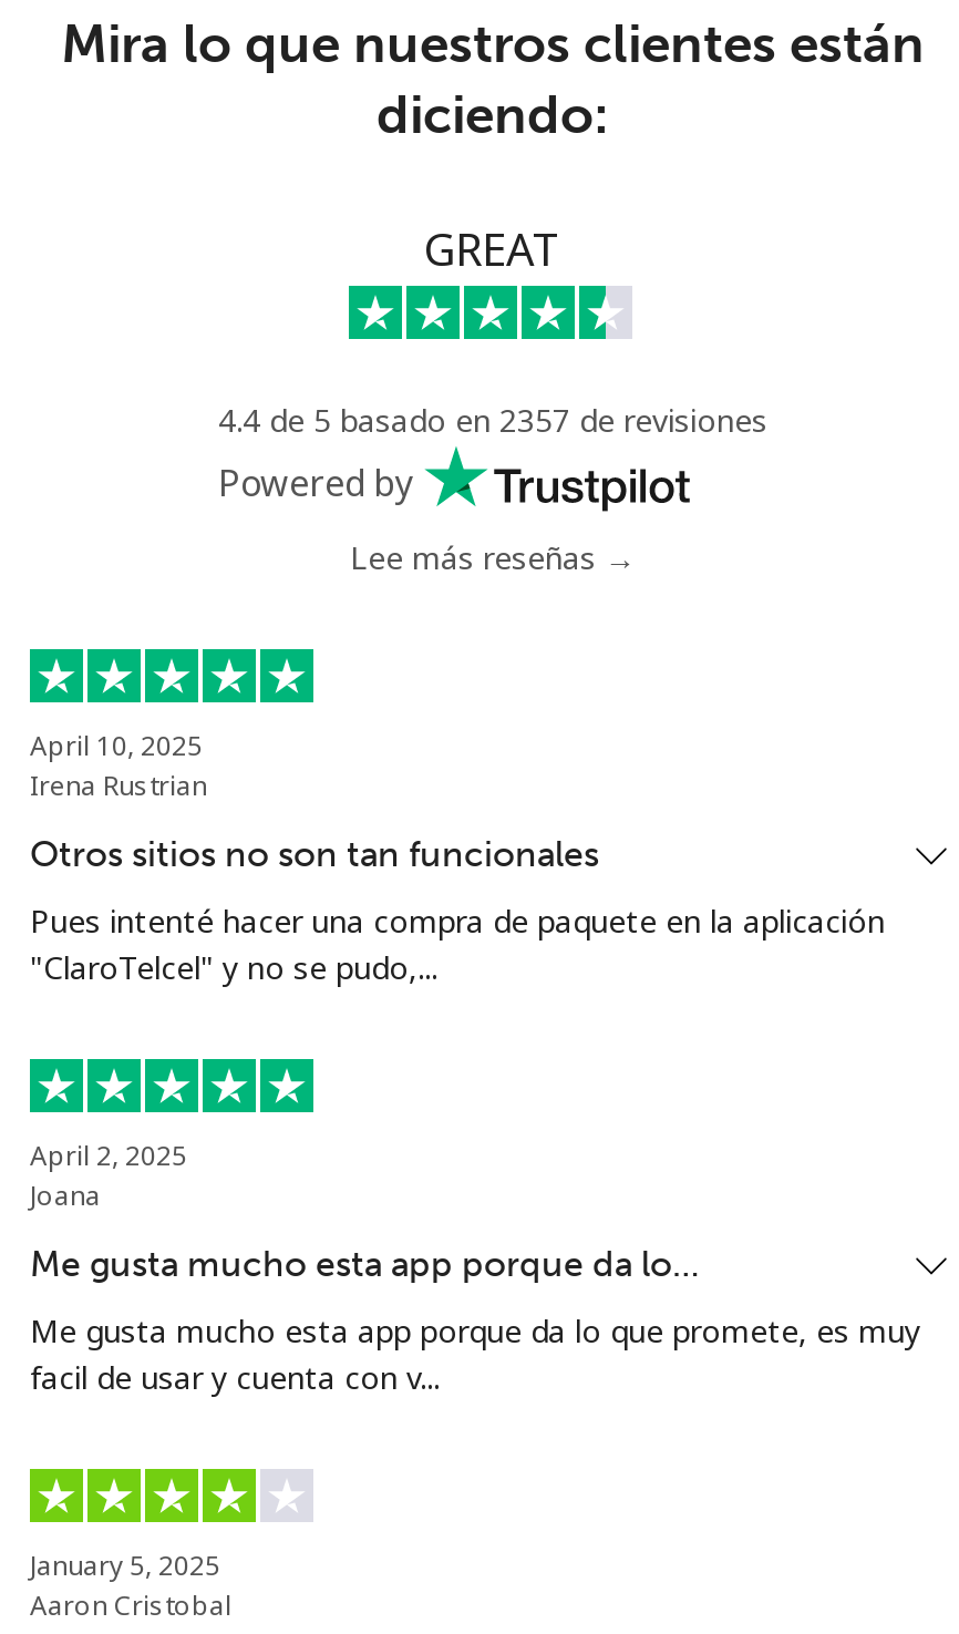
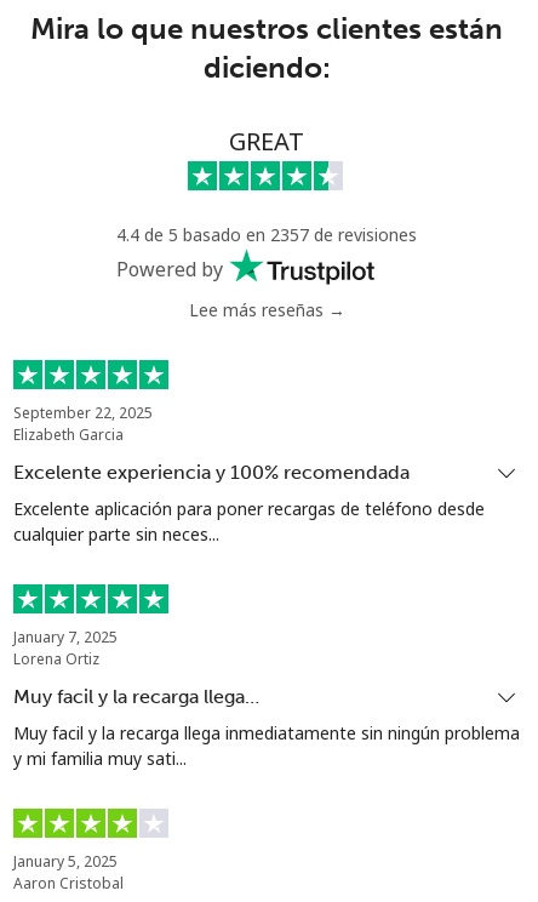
- April 10, 2025
- Irena Rustrian
+ September 22, 2025
+ Elizabeth Garcia

- Otros sitios no son tan funcionales
+ Excelente experiencia y 100% recomendada

- Pues intenté hacer una compra de paquete en la aplicación
- "ClaroTelcel" y no se pudo,...
+ Excelente aplicación para poner recargas de teléfono desde
+ cualquier parte sin neces...

- April 2, 2025
- Joana
+ January 7, 2025
+ Lorena Ortiz

- Me gusta mucho esta app porque da lo…
+ Muy facil y la recarga llega…

- Me gusta mucho esta app porque da lo que promete, es muy
- facil de usar y cuenta con v...
+ Muy facil y la recarga llega inmediatamente sin ningún problema
+ y mi familia muy sati...
